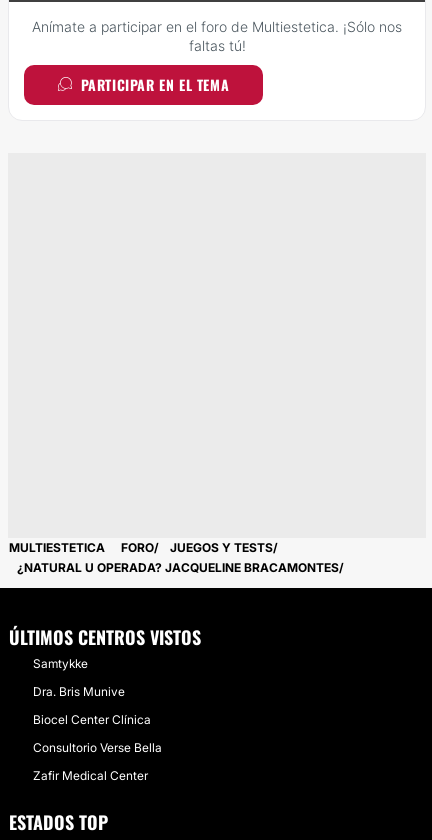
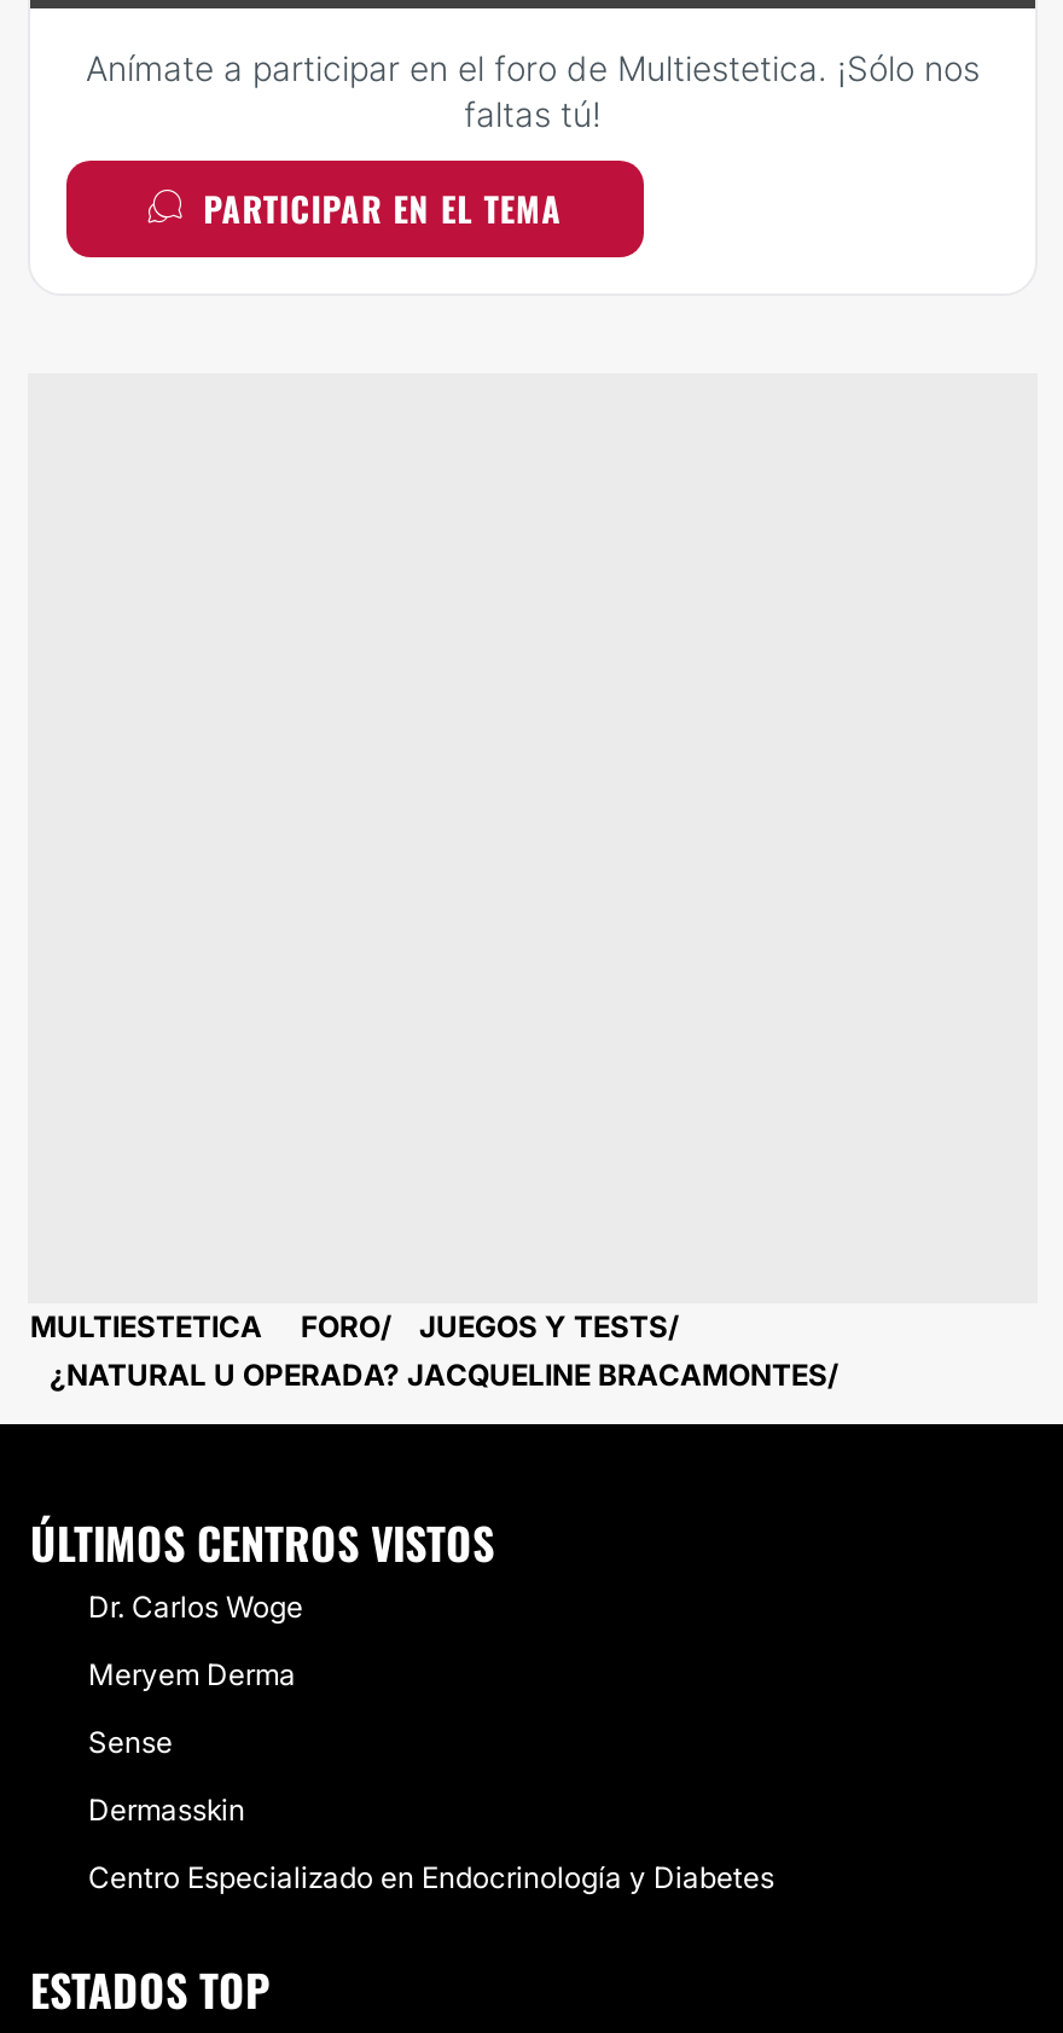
- Samtykke
+ Dr. Carlos Woge

- Dra. Bris Munive
+ Meryem Derma

- Biocel Center Clínica
+ Sense

- Consultorio Verse Bella
+ Dermasskin

- Zafir Medical Center
+ Centro Especializado en Endocrinología y Diabetes
